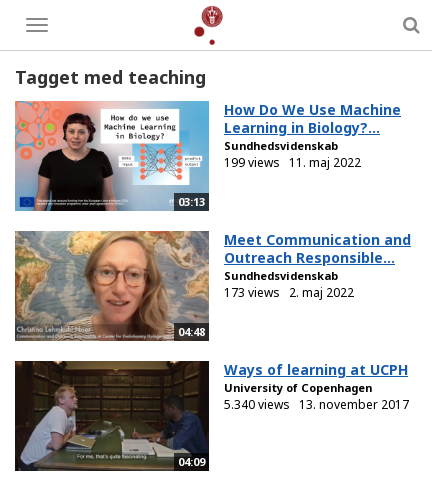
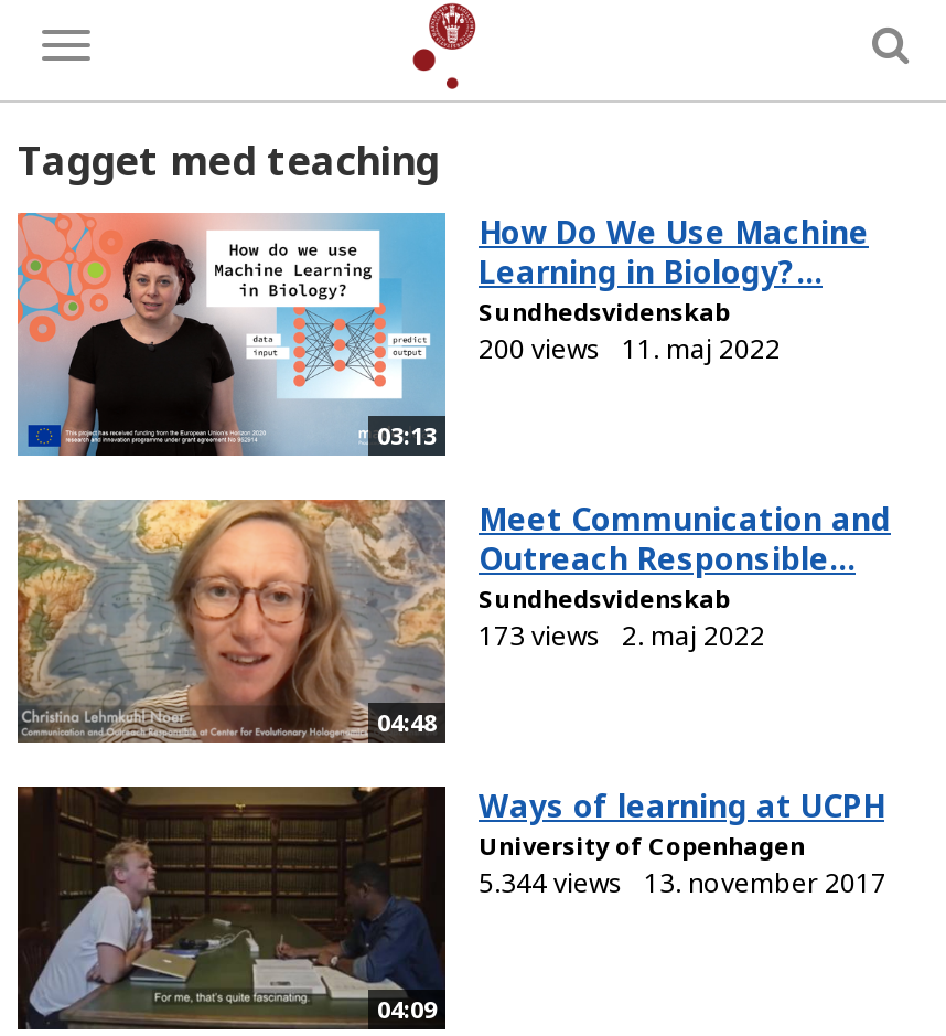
- 199 views 11. maj 2022
+ 200 views 11. maj 2022

- 5.340 views 13. november 2017
+ 5.344 views 13. november 2017
